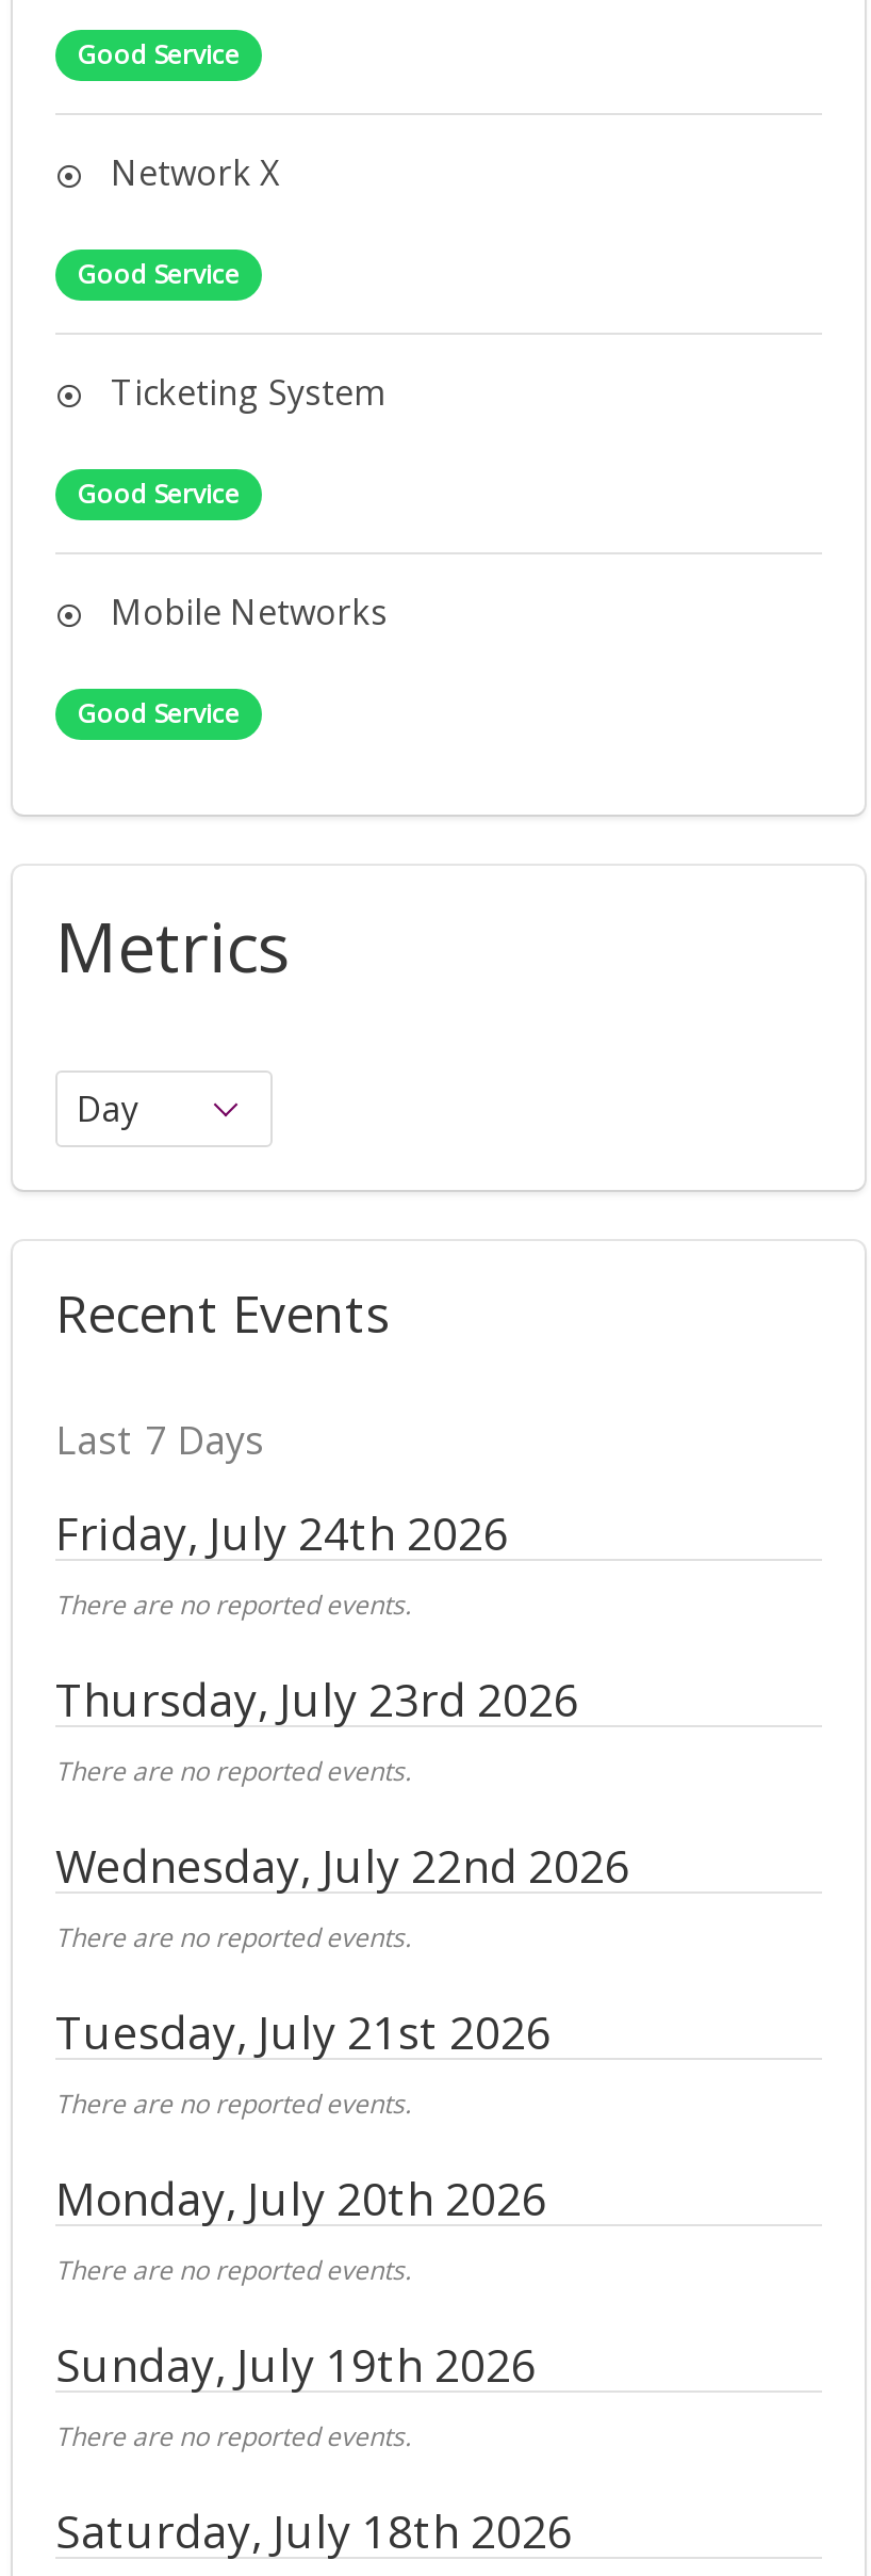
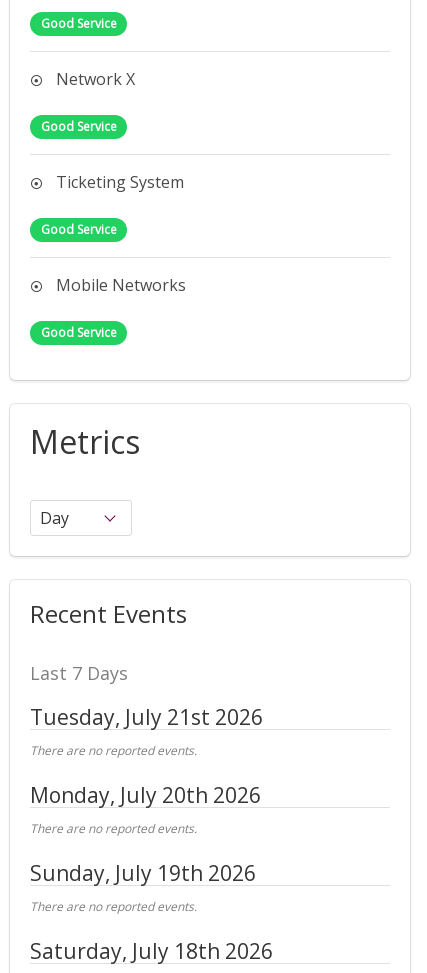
- Friday, July 24th 2026
- There are no reported events.
- Thursday, July 23rd 2026
- There are no reported events.
- Wednesday, July 22nd 2026
- There are no reported events.
